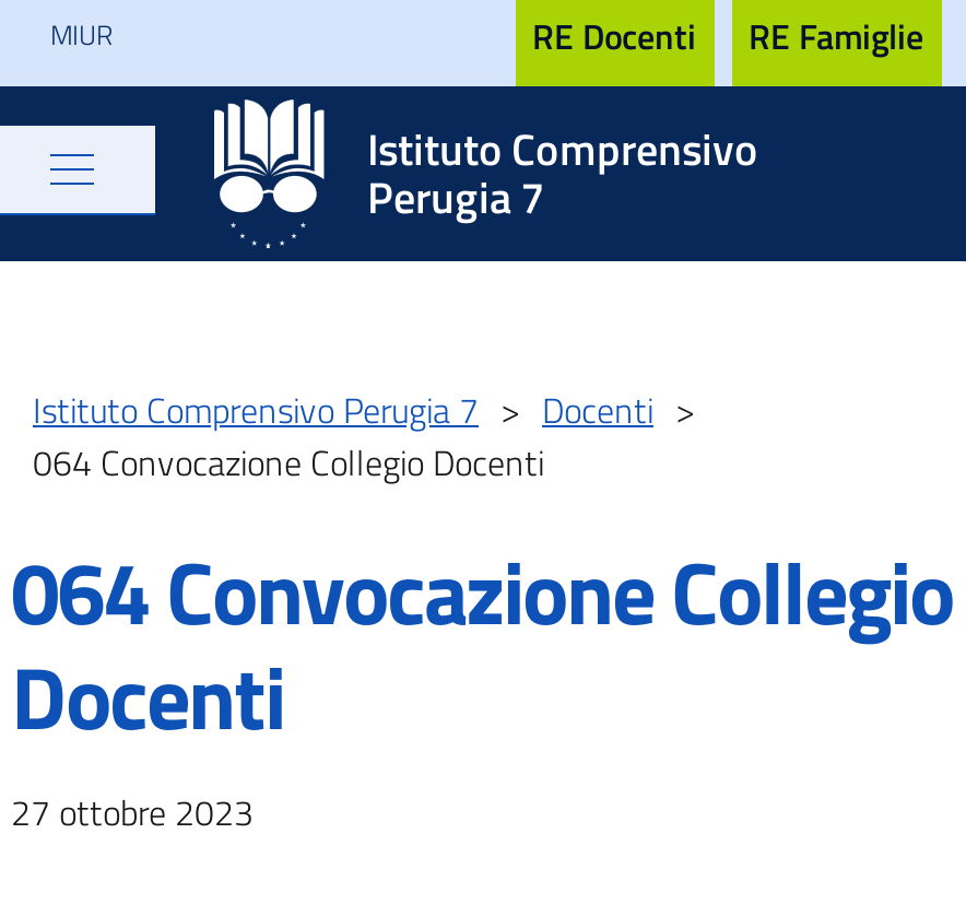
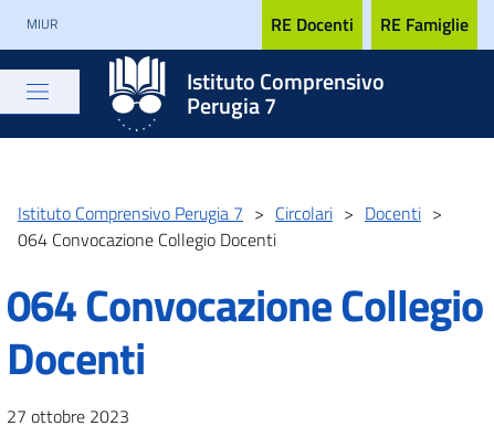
- Istituto Comprensivo Perugia 7 > Docenti >
+ Istituto Comprensivo Perugia 7 > Circolari > Docenti >
